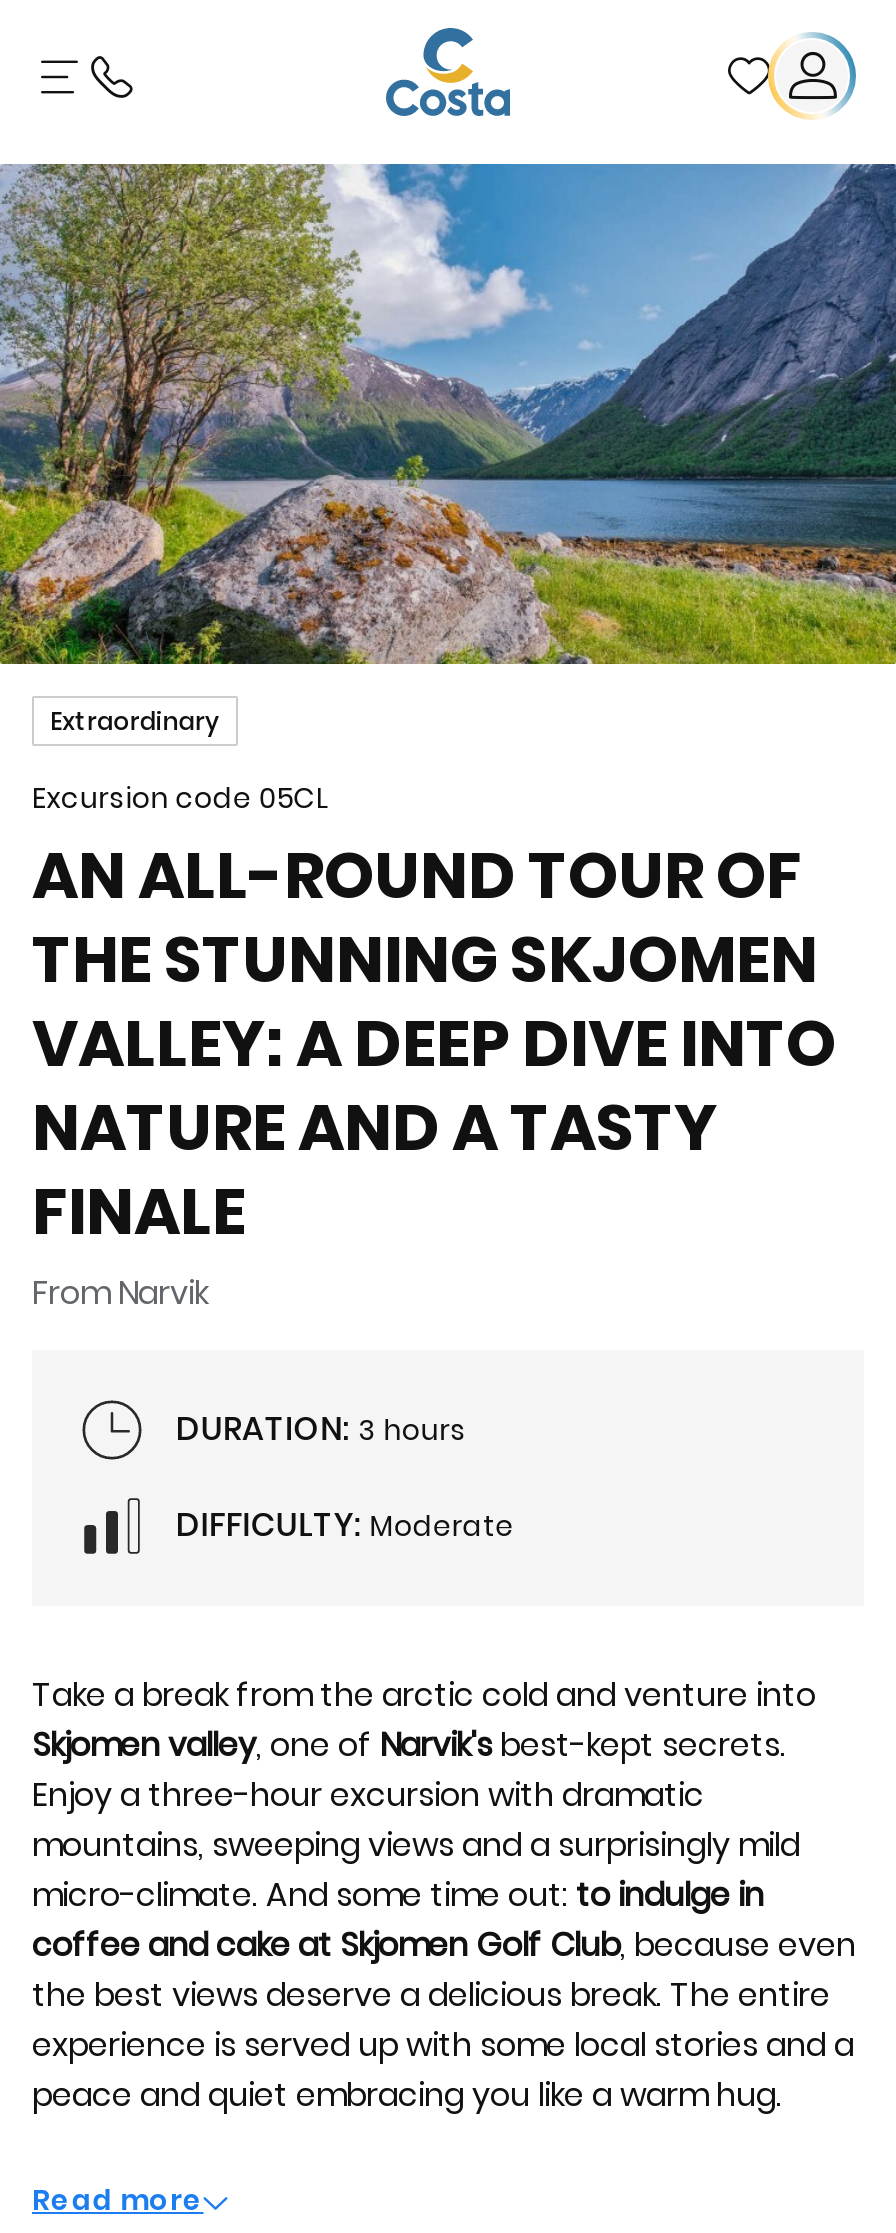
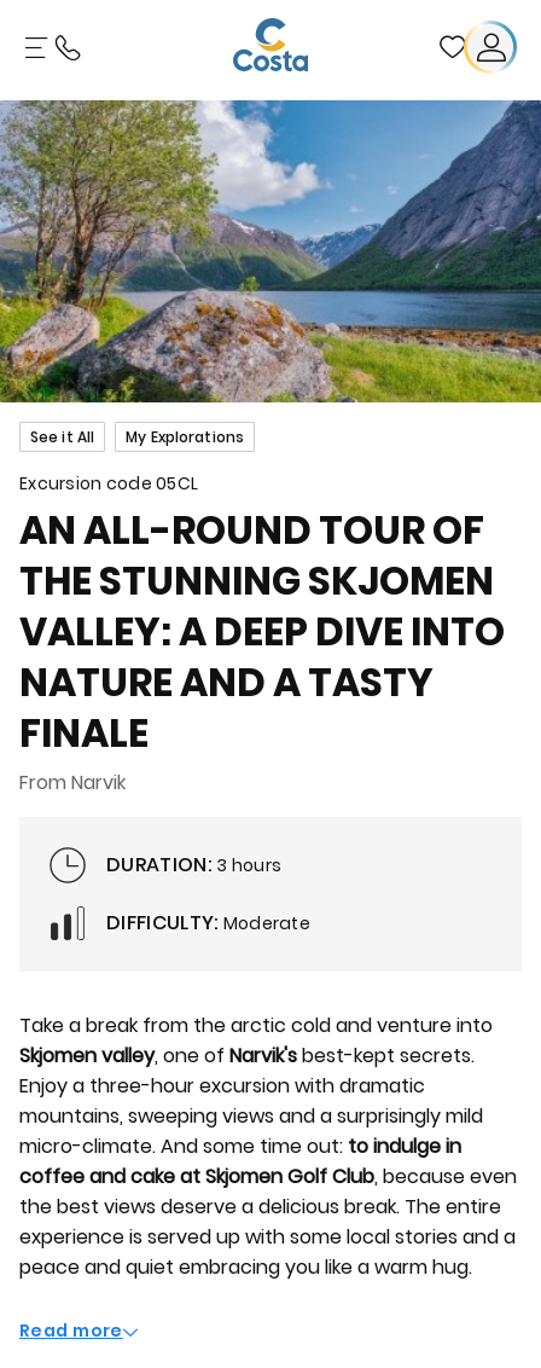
- Extraordinary
+ See it All
+ My Explorations
